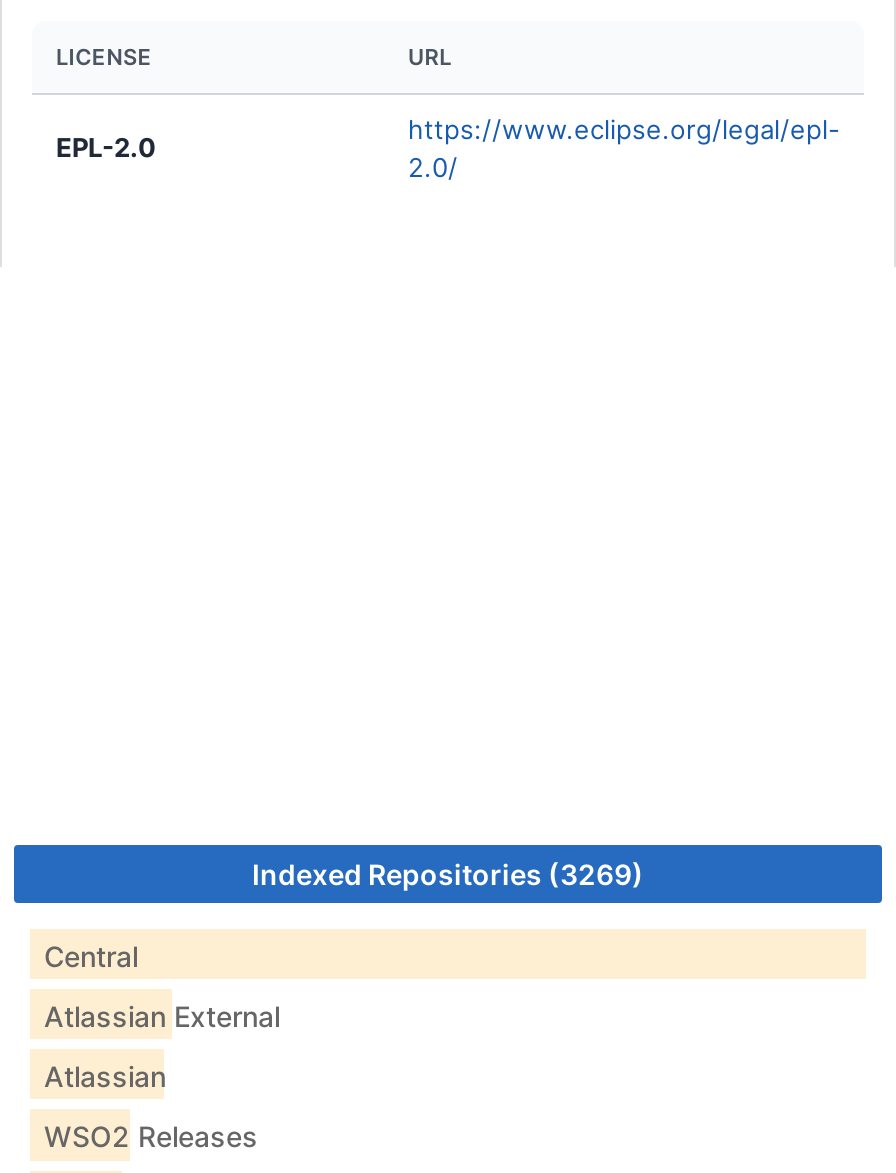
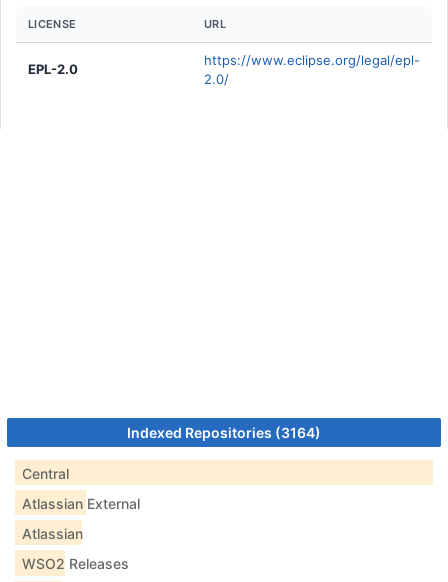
- Indexed Repositories (3269)
+ Indexed Repositories (3164)
